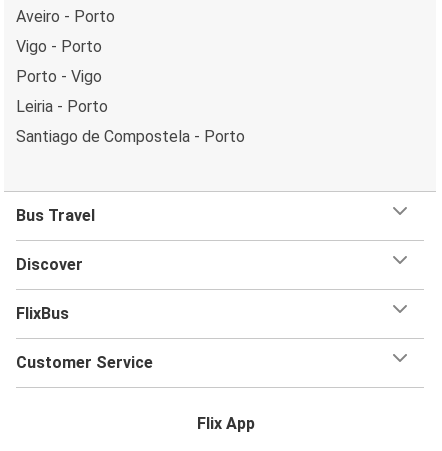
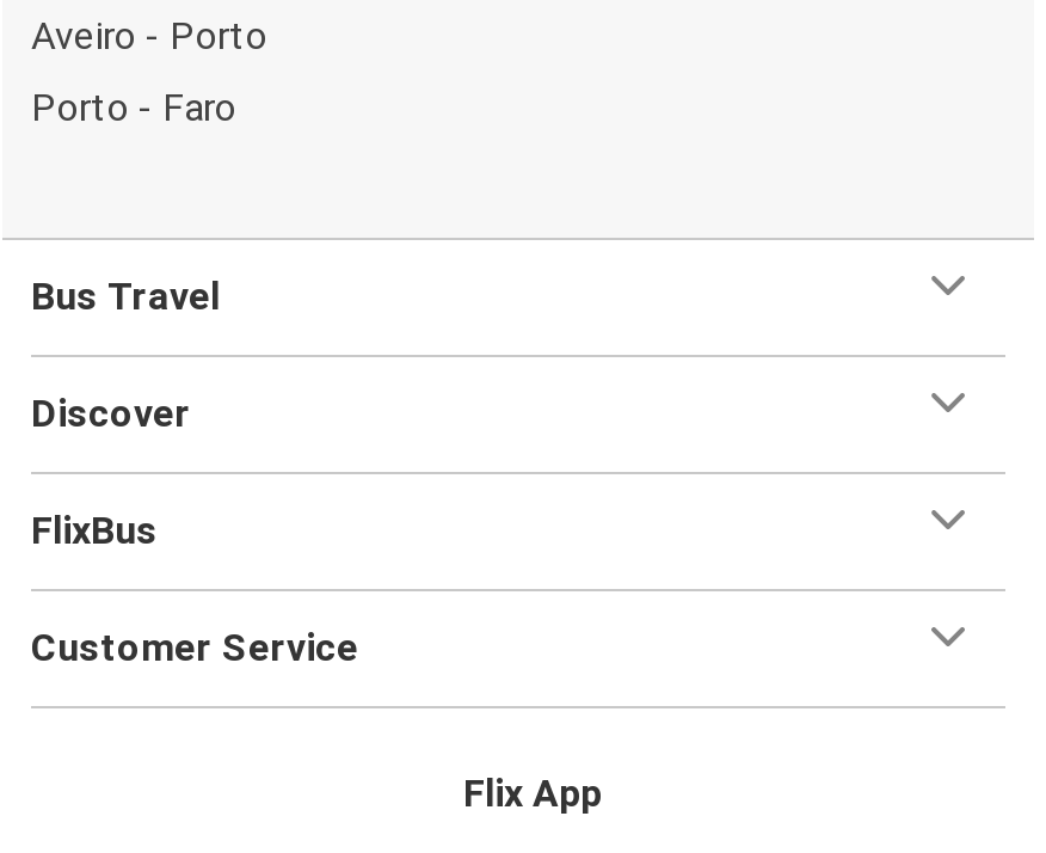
- Vigo - Porto
- Porto - Vigo
- Leiria - Porto
- Santiago de Compostela - Porto
+ Porto - Faro
